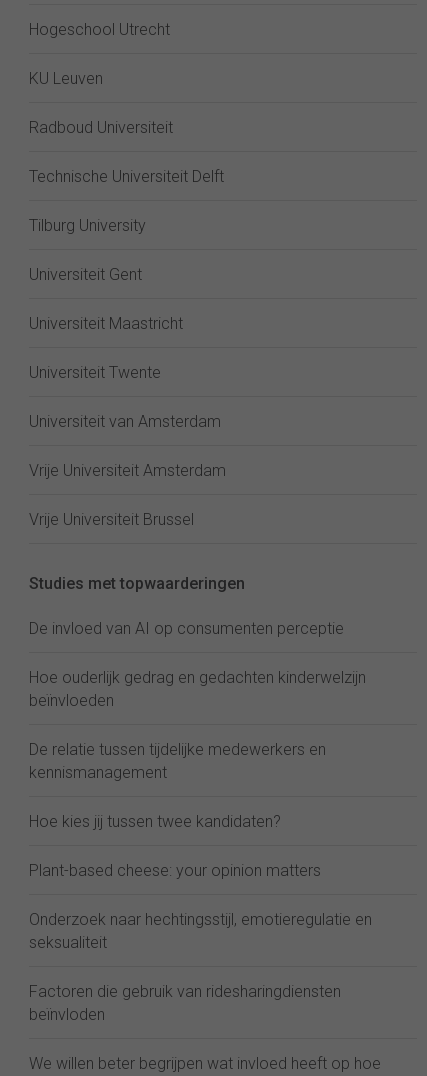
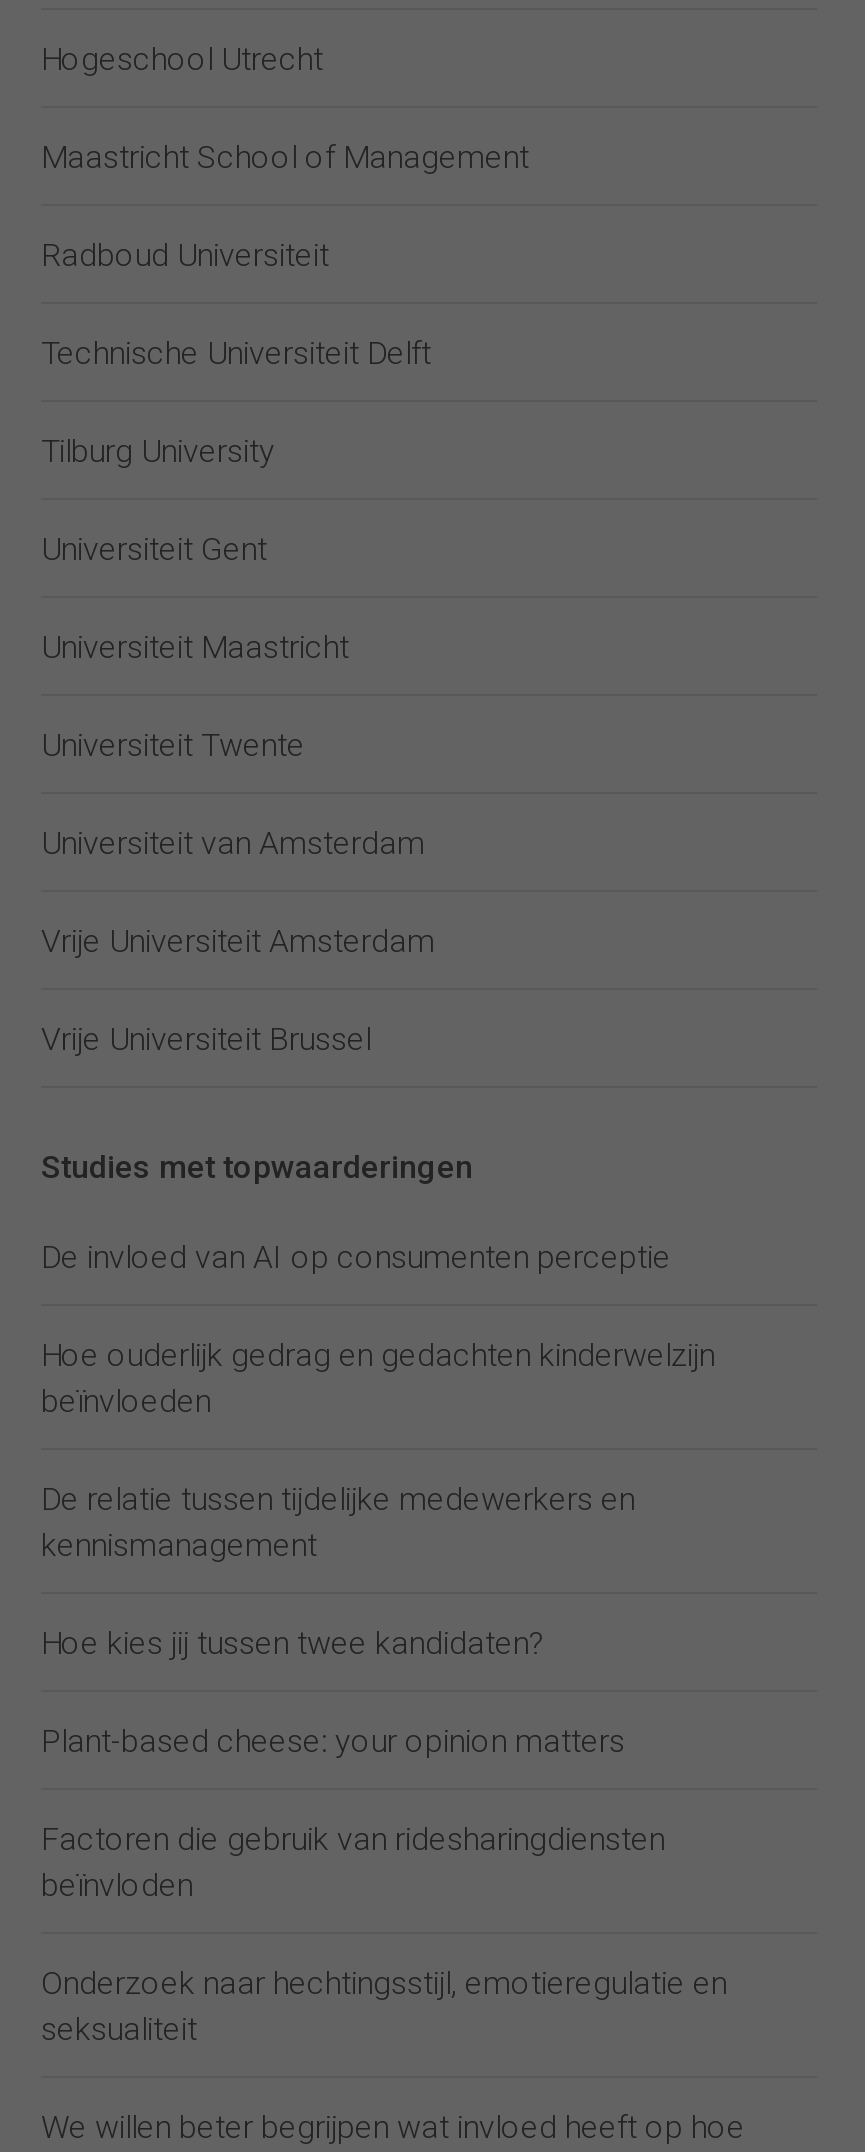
- KU Leuven
+ Maastricht School of Management

moved down: Onderzoek naar hechtingsstijl, emotieregulatie en | seksualiteit

moved up: Factoren die gebruik van ridesharingdiensten | beïnvloden
